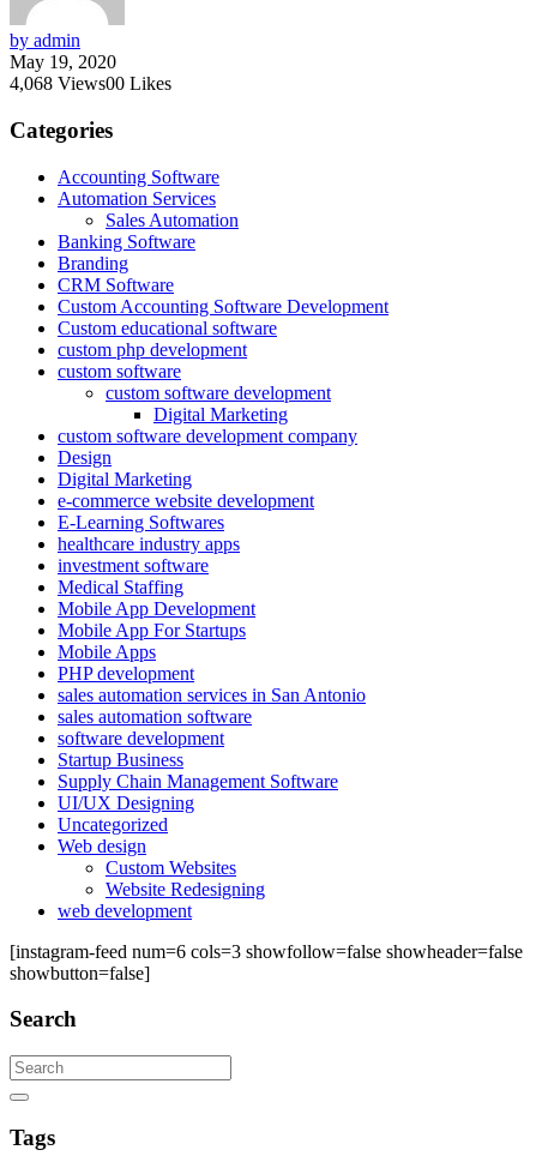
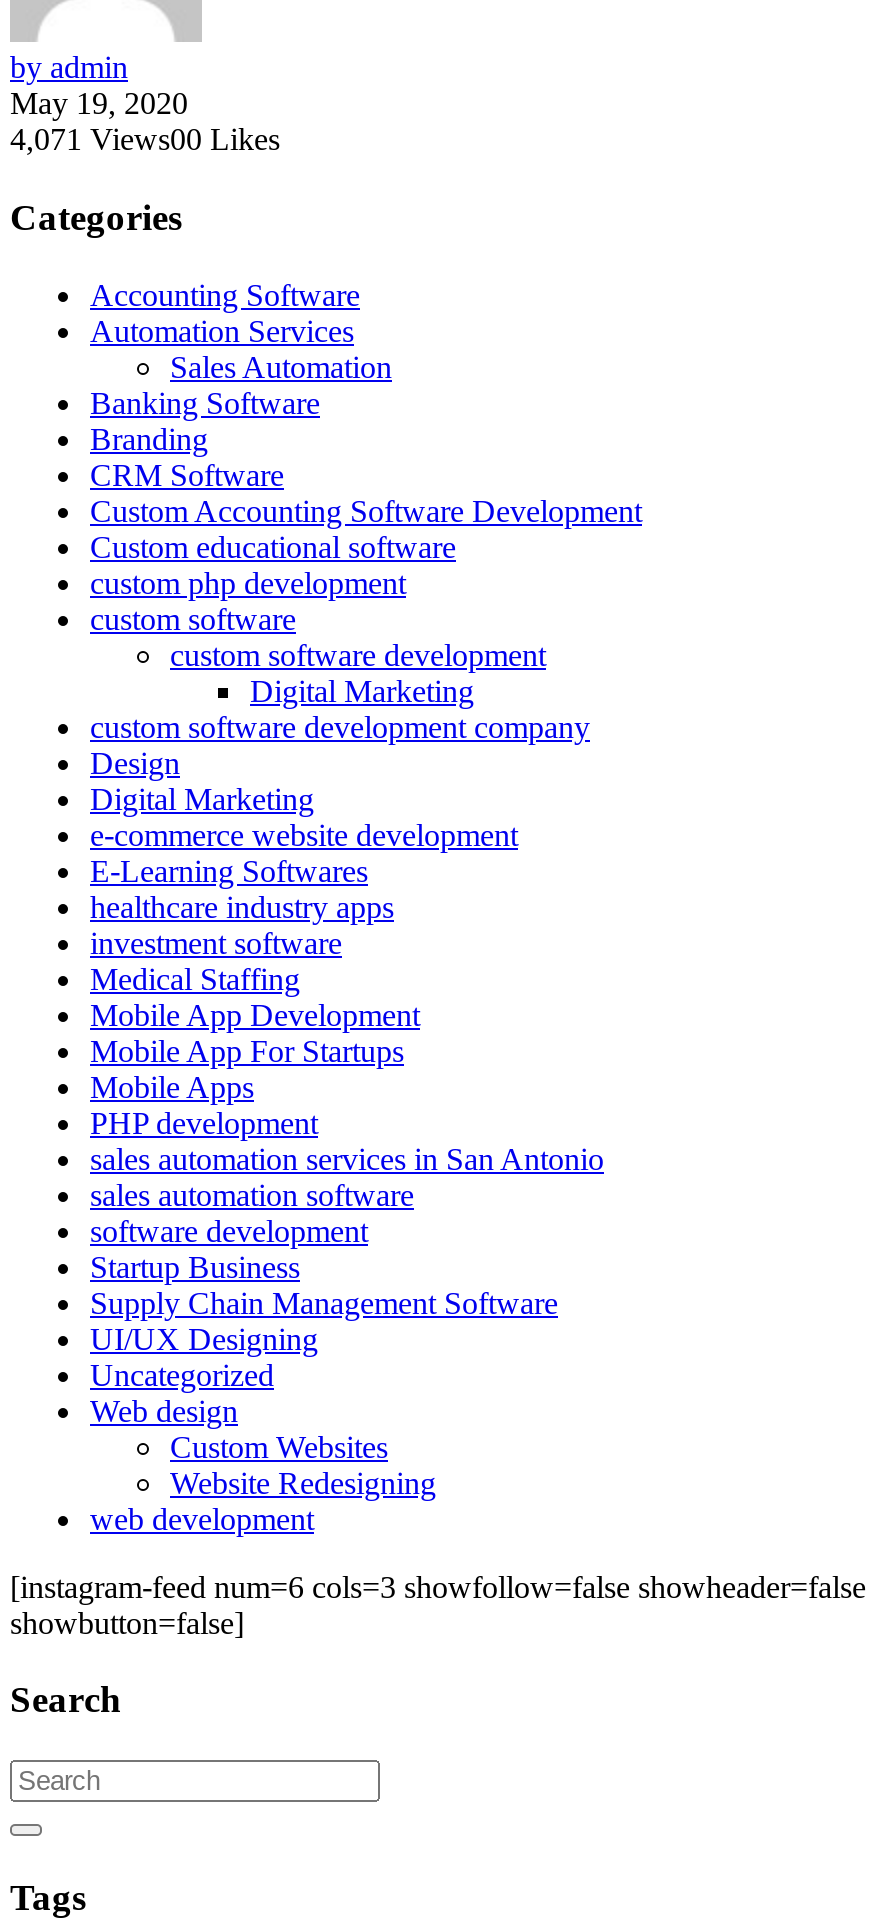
- 4,068 Views00 Likes
+ 4,071 Views00 Likes
